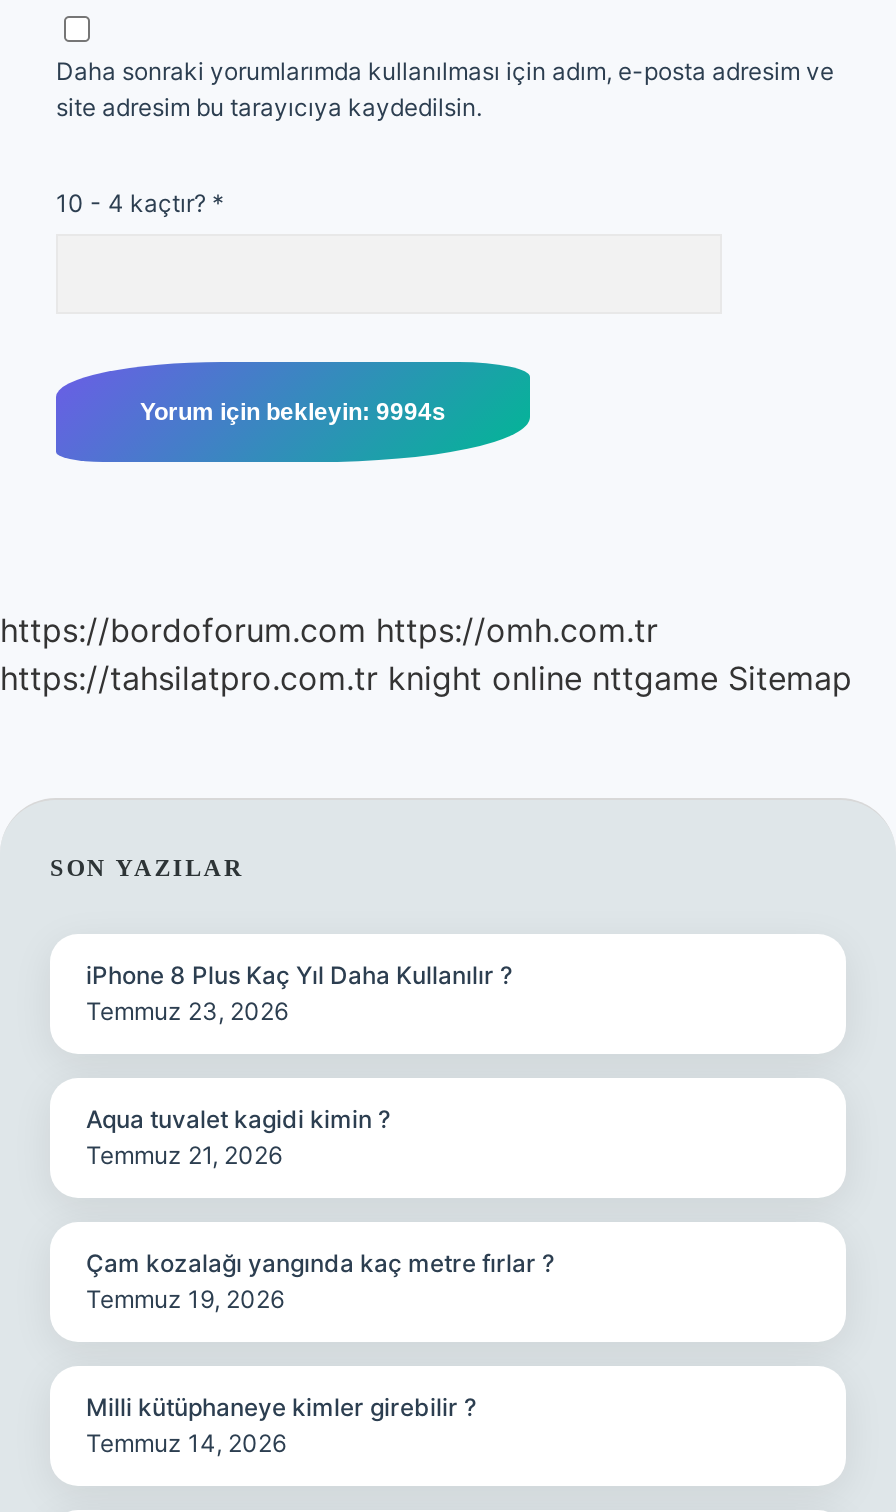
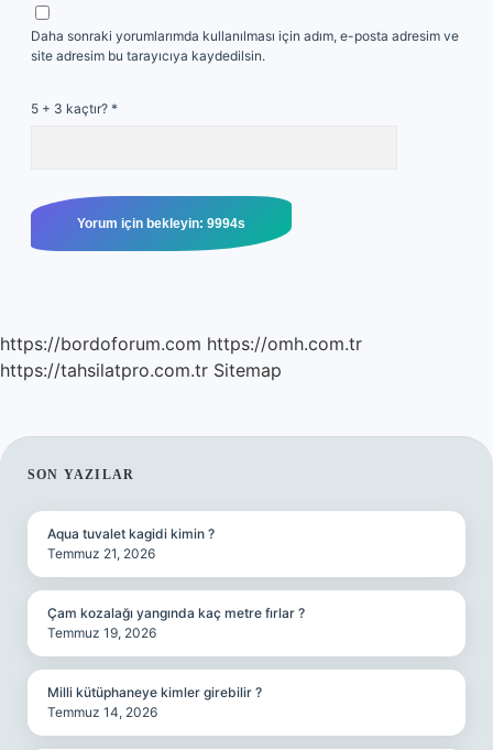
- 10 - 4 kaçtır? *
+ 5 + 3 kaçtır? *

- https://tahsilatpro.com.tr knight online nttgame Sitemap
+ https://tahsilatpro.com.tr Sitemap

- iPhone 8 Plus Kaç Yıl Daha Kullanılır ?
- Temmuz 23, 2026
